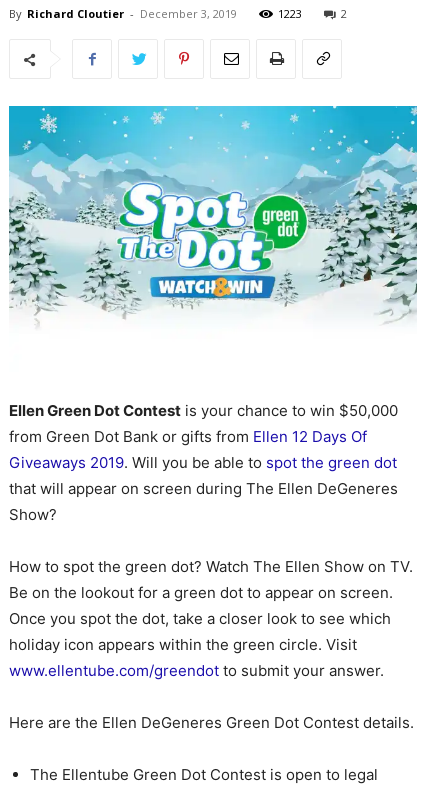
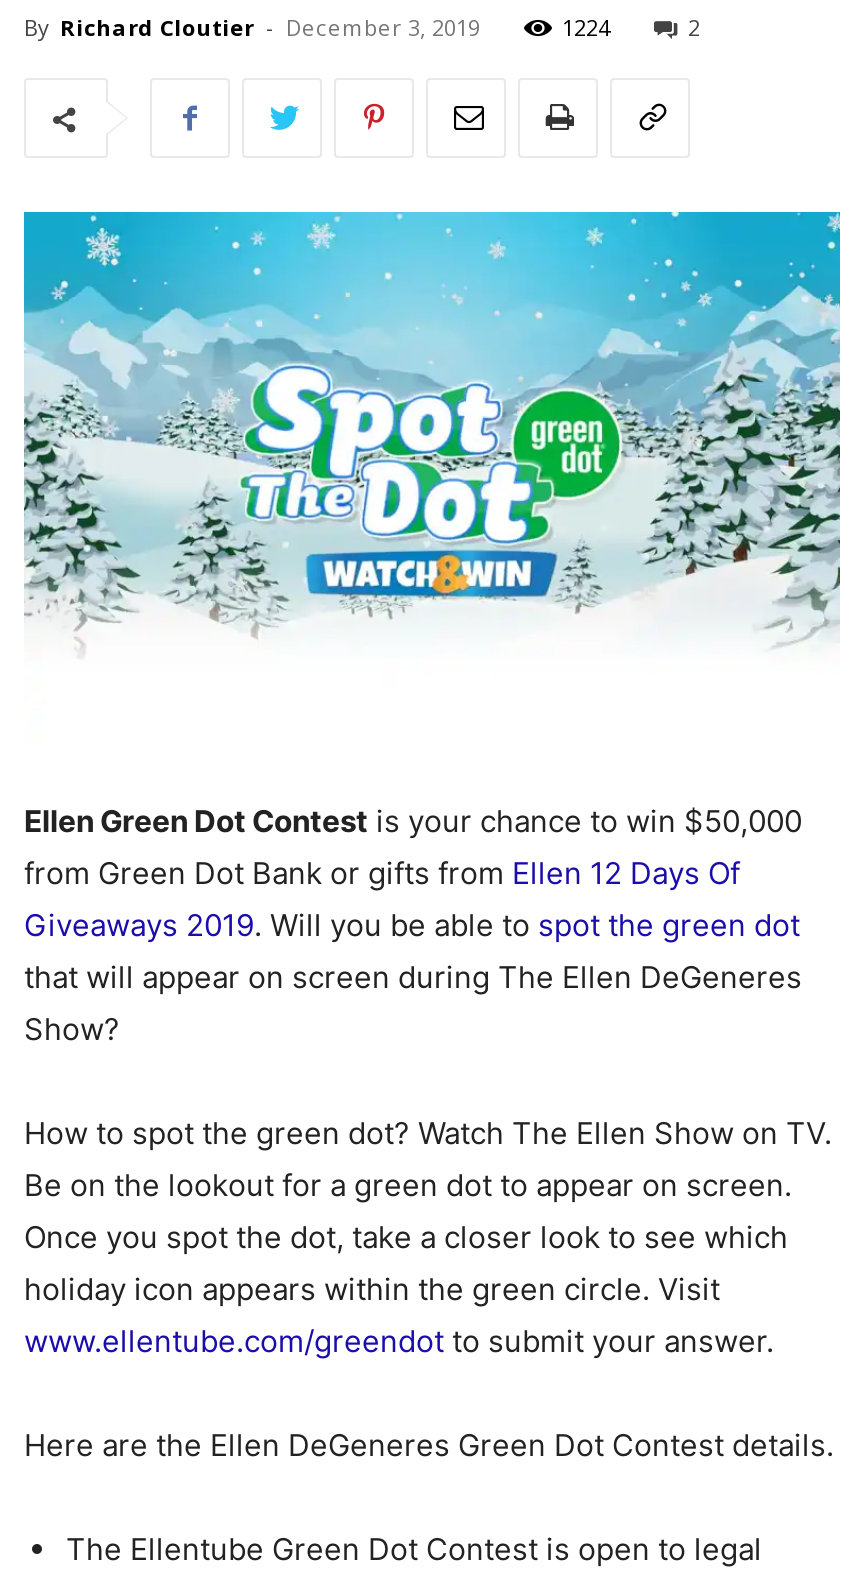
- 1223
+ 1224
